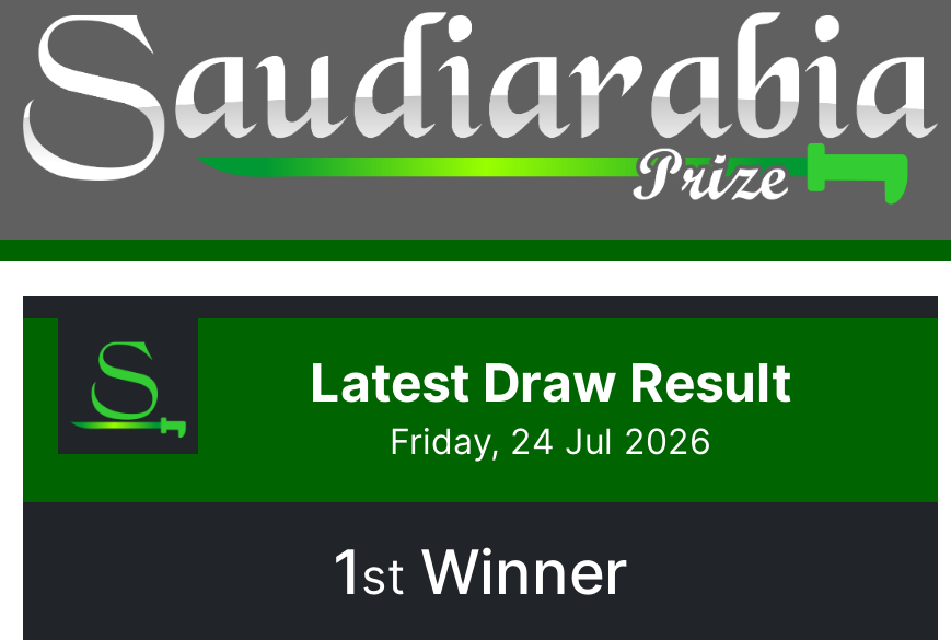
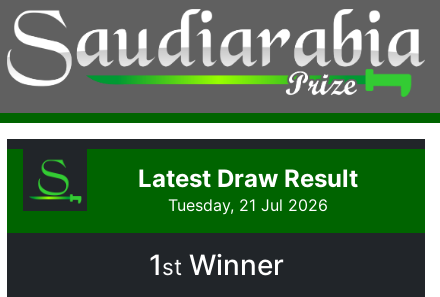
- Friday, 24 Jul 2026
+ Tuesday, 21 Jul 2026
